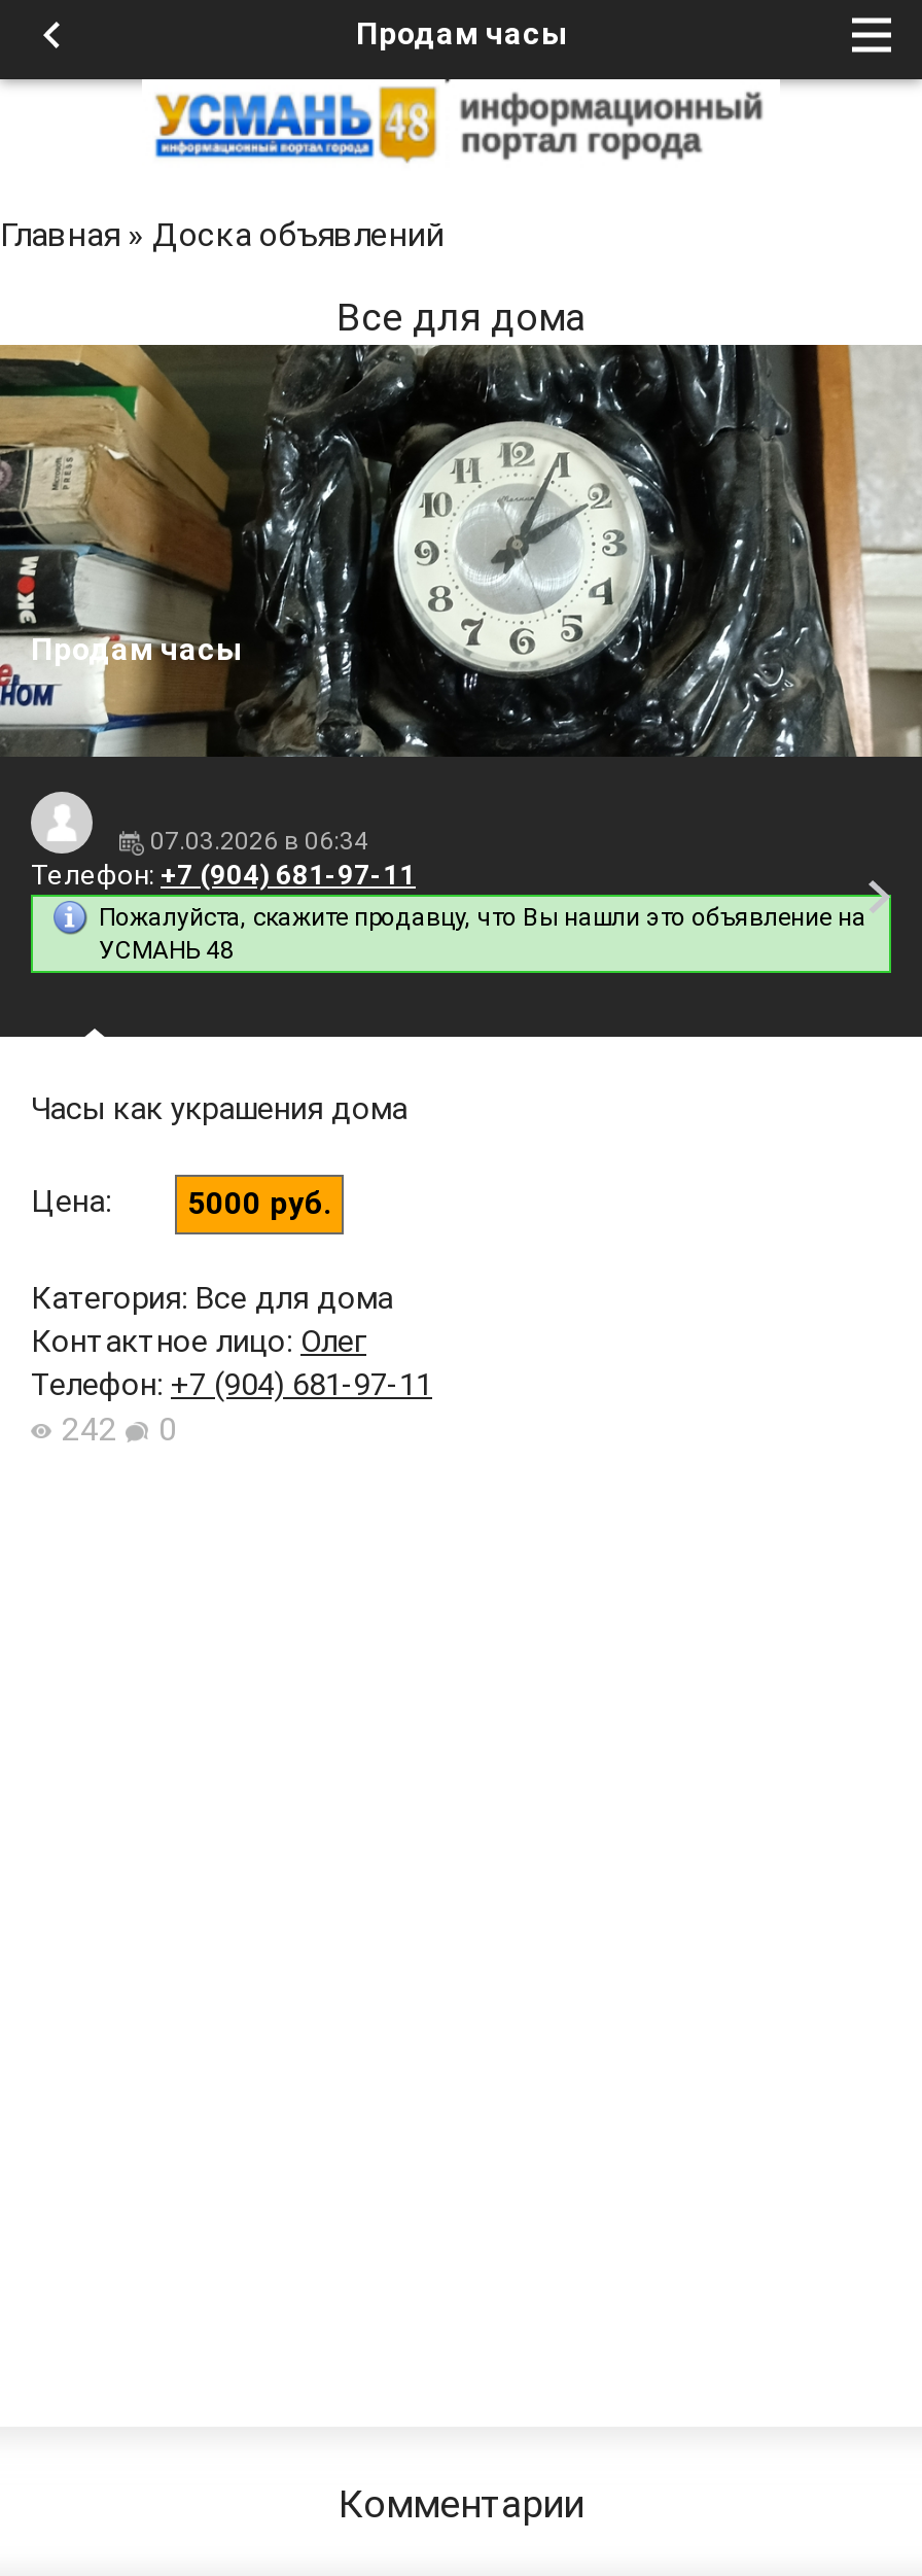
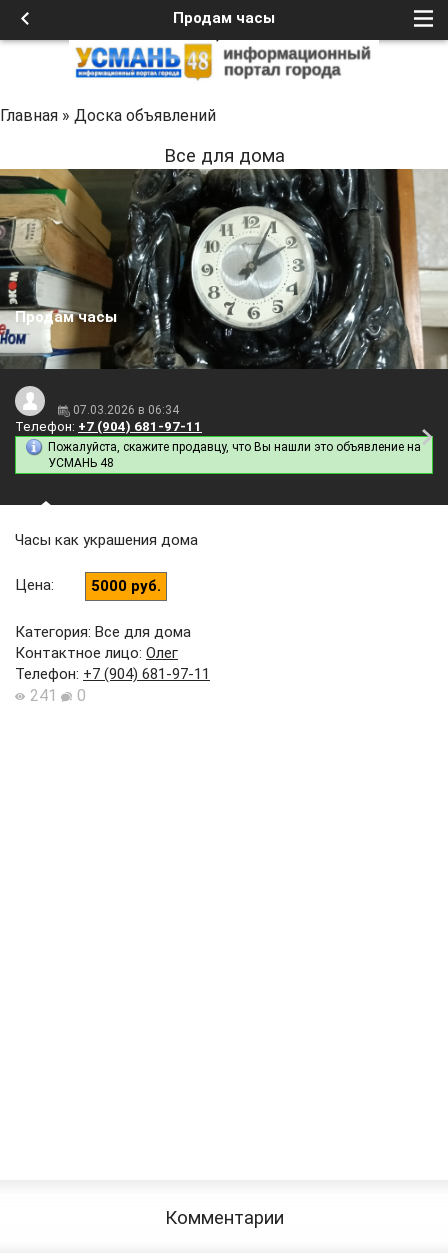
- 242 0
+ 241 0
